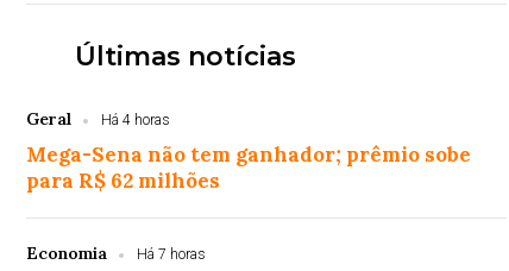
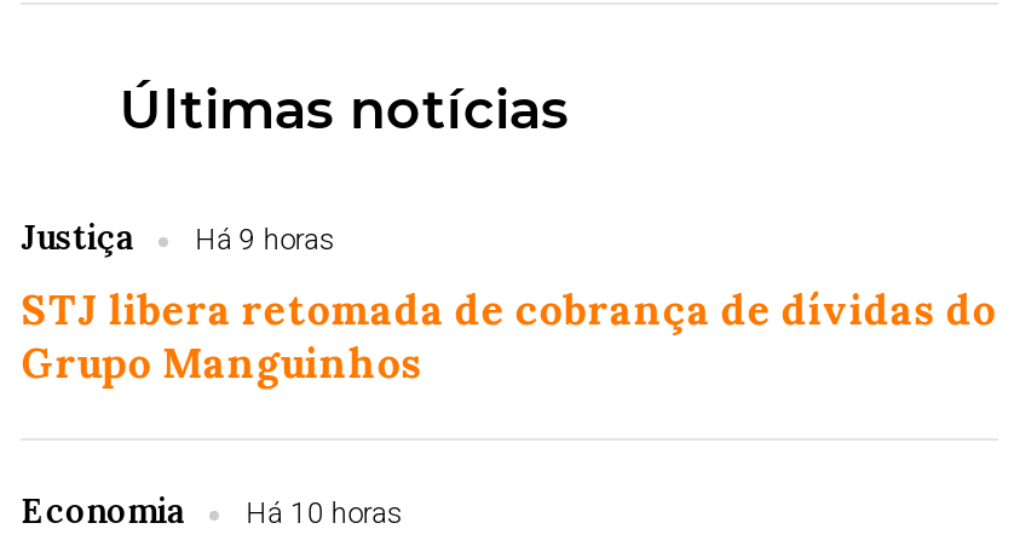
- Geral
- Há 4 horas
+ Justiça
+ Há 9 horas

- Mega-Sena não tem ganhador; prêmio sobe
- para R$ 62 milhões
+ STJ libera retomada de cobrança de dívidas do
+ Grupo Manguinhos

- Economia Há 7 horas
+ Economia Há 10 horas
